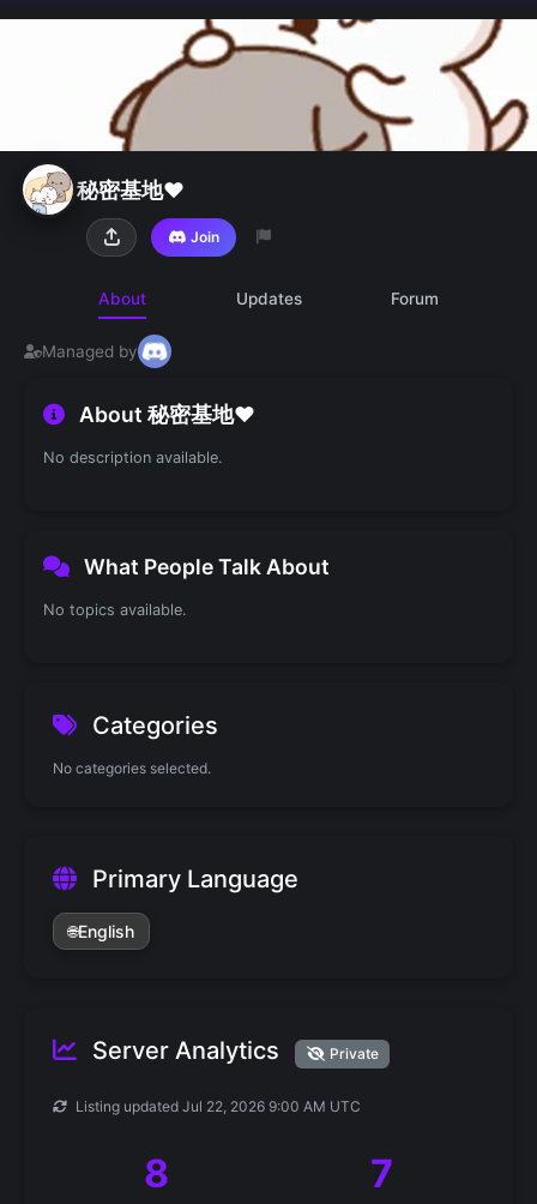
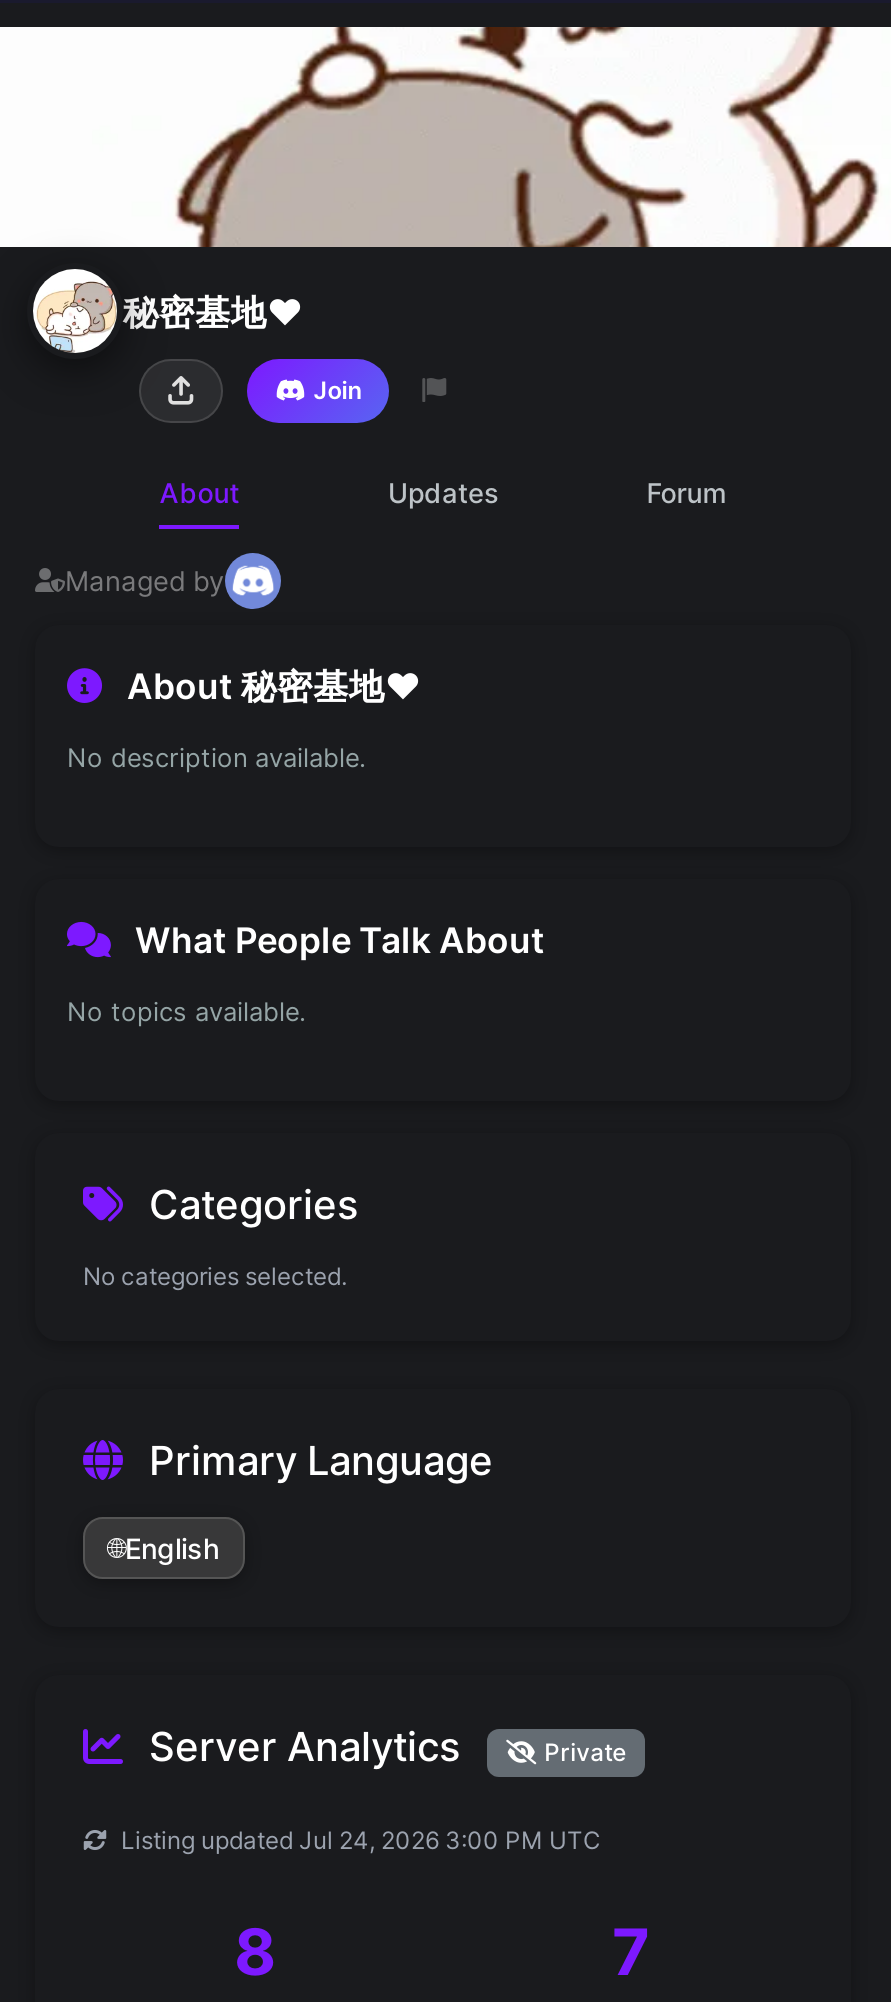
- Listing updated Jul 22, 2026 9:00 AM UTC
+ Listing updated Jul 24, 2026 3:00 PM UTC
